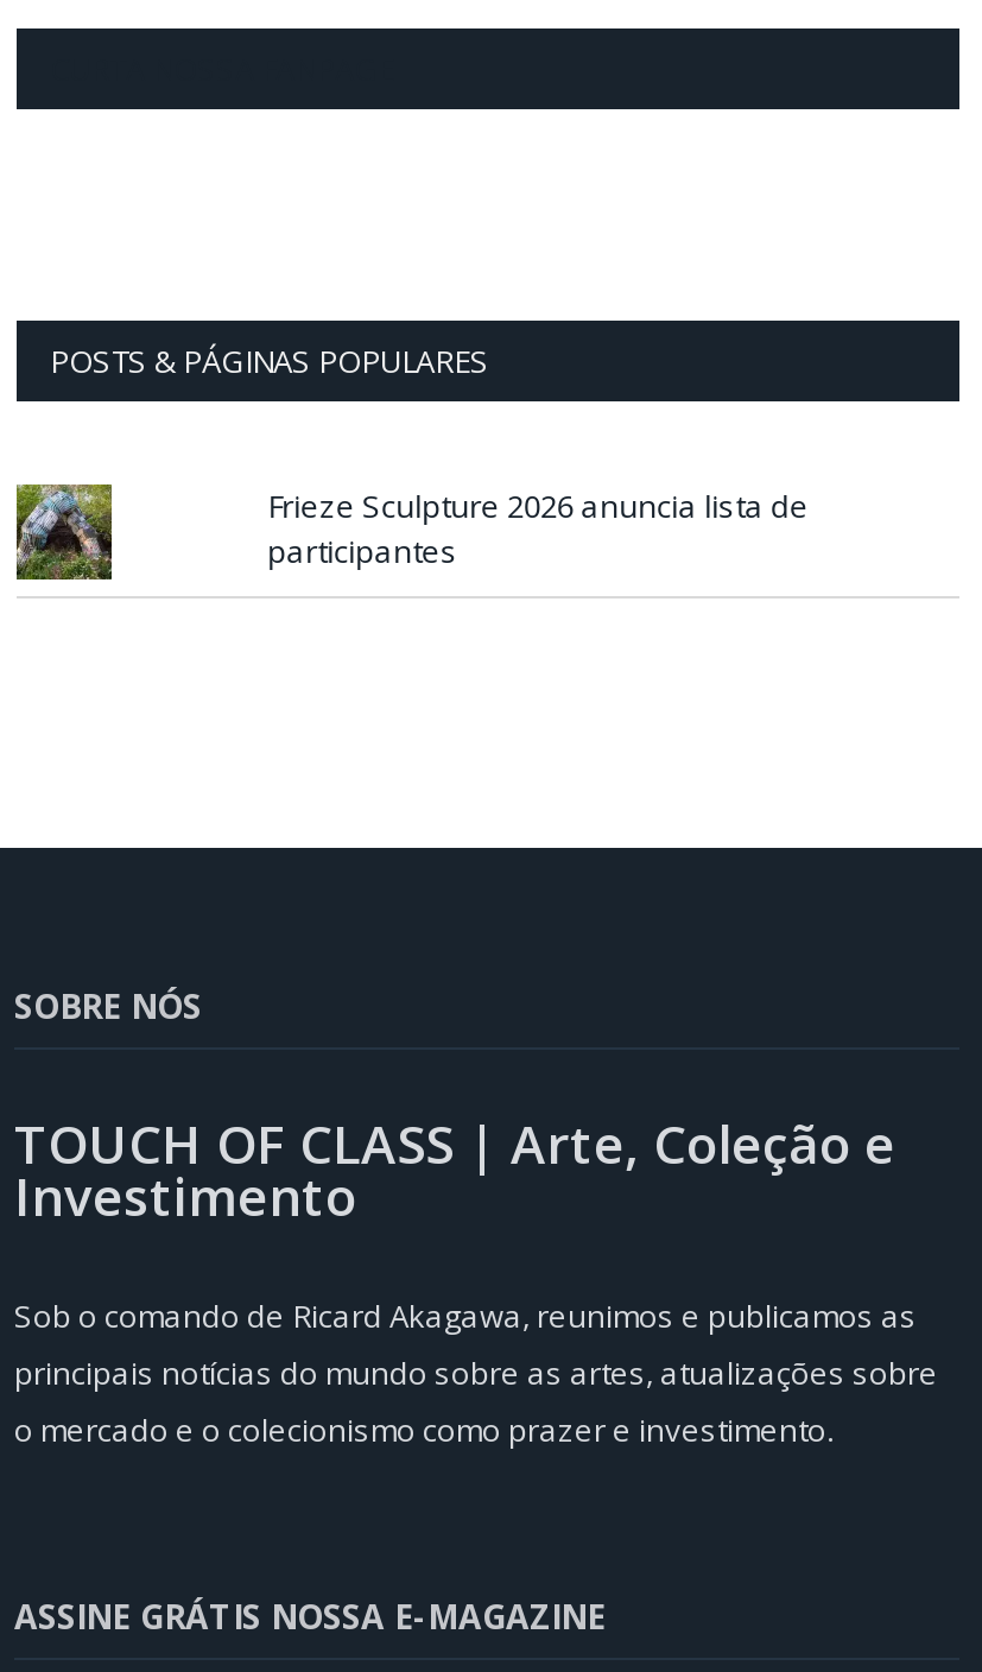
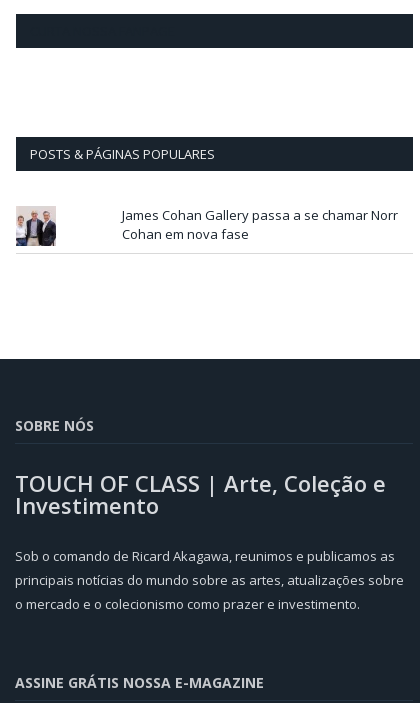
- [image]
+ [image]

- Frieze Sculpture 2026 anuncia lista de
- participantes
+ James Cohan Gallery passa a se chamar Norr
+ Cohan em nova fase
